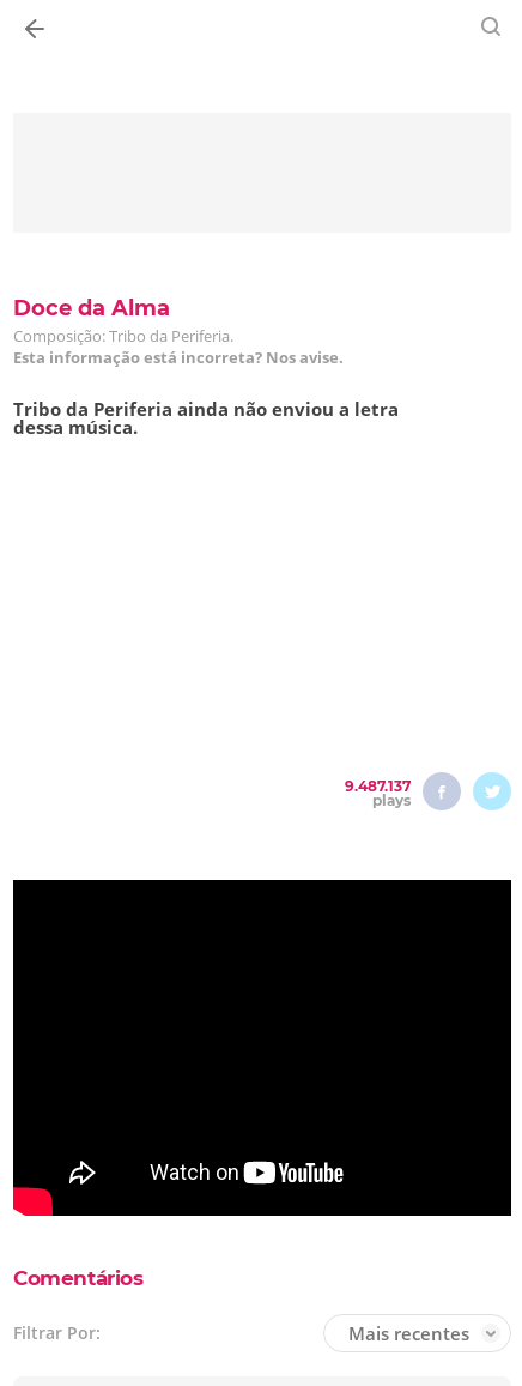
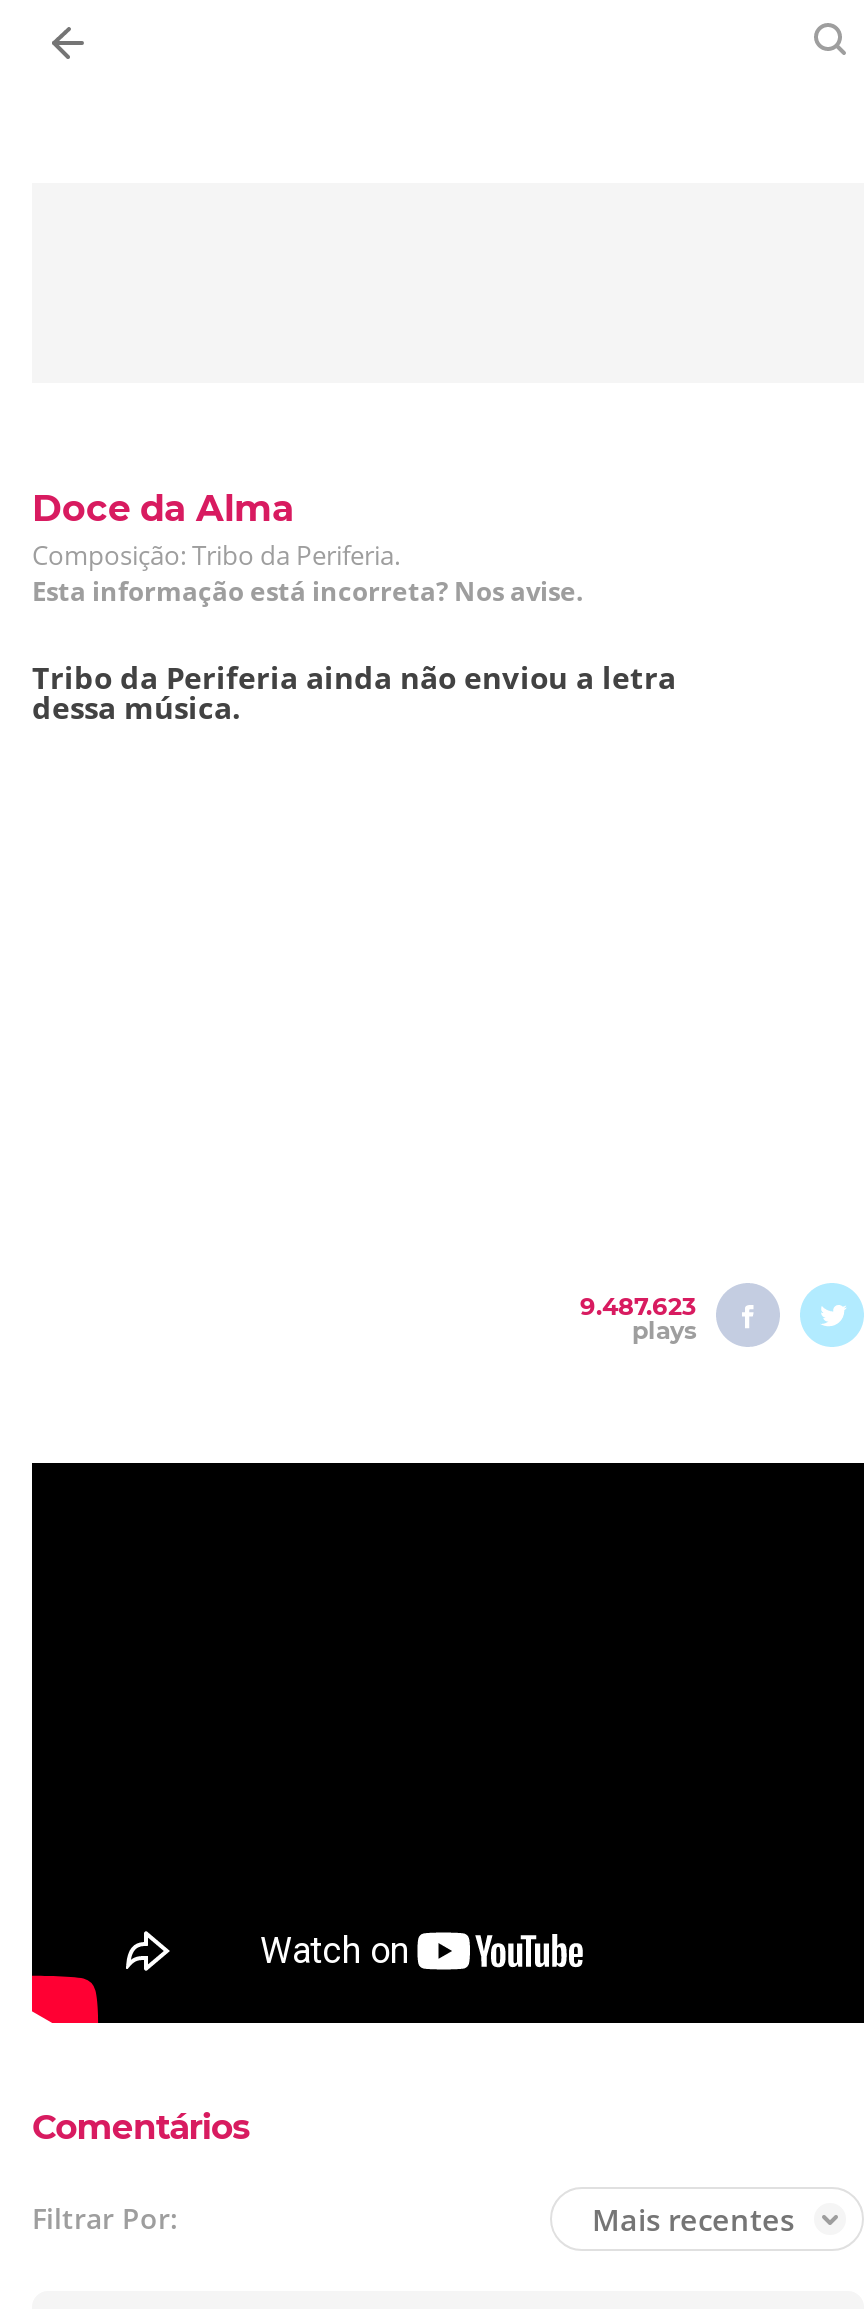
- 9.487.137
+ 9.487.623
